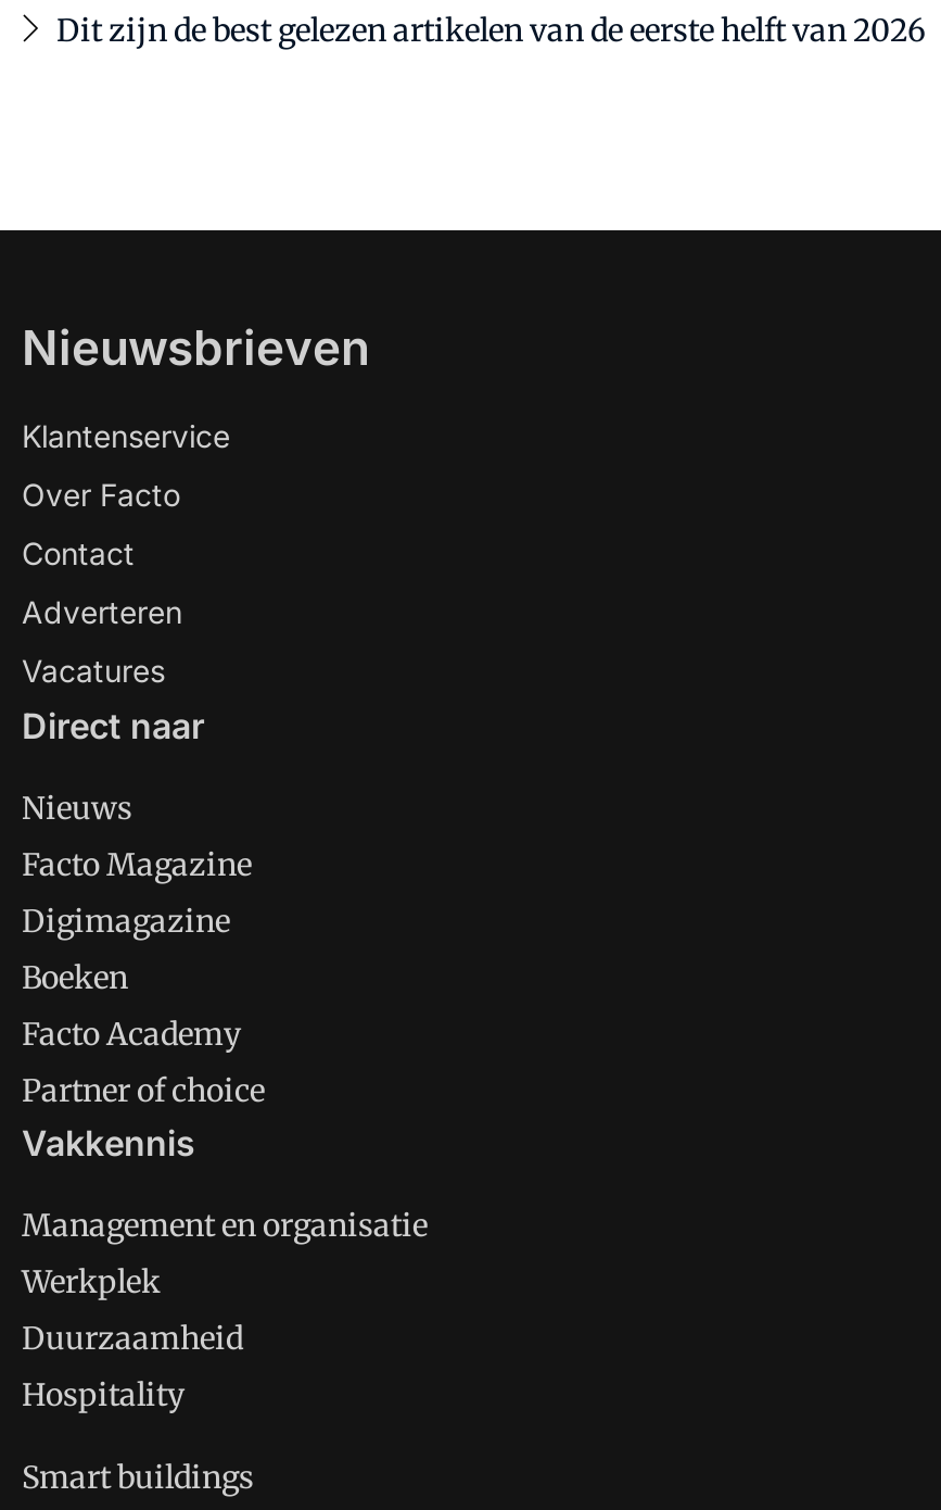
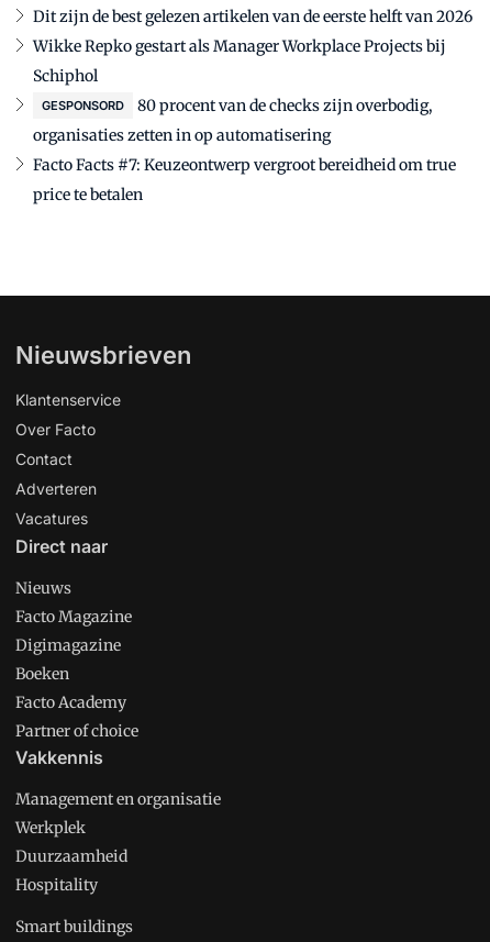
+ Wikke Repko gestart als Manager Workplace Projects bij
+ Schiphol
+ GESPONSORD
+ 80 procent van de checks zijn overbodig,
+ organisaties zetten in op automatisering
+ Facto Facts #7: Keuzeontwerp vergroot bereidheid om true
+ price te betalen
